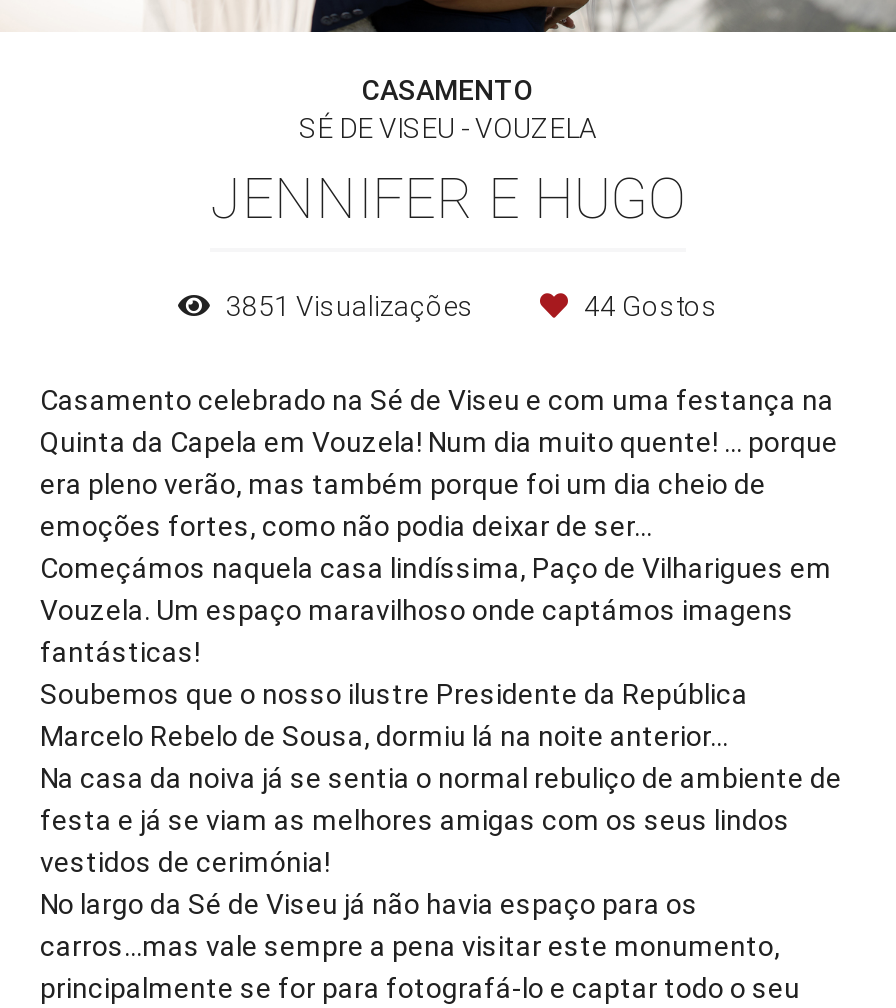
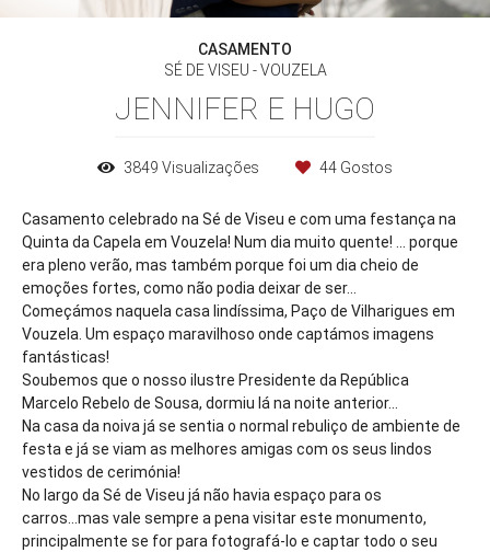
- 3851 Visualizações
+ 3849 Visualizações
